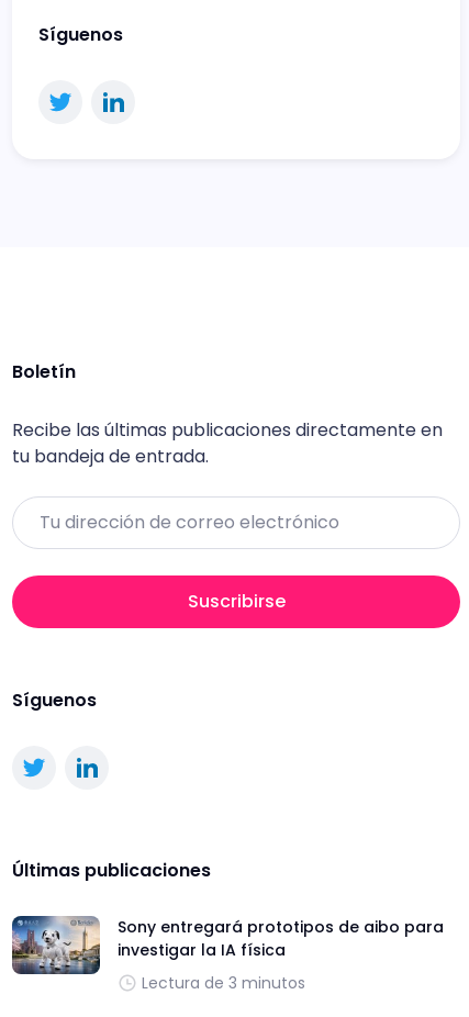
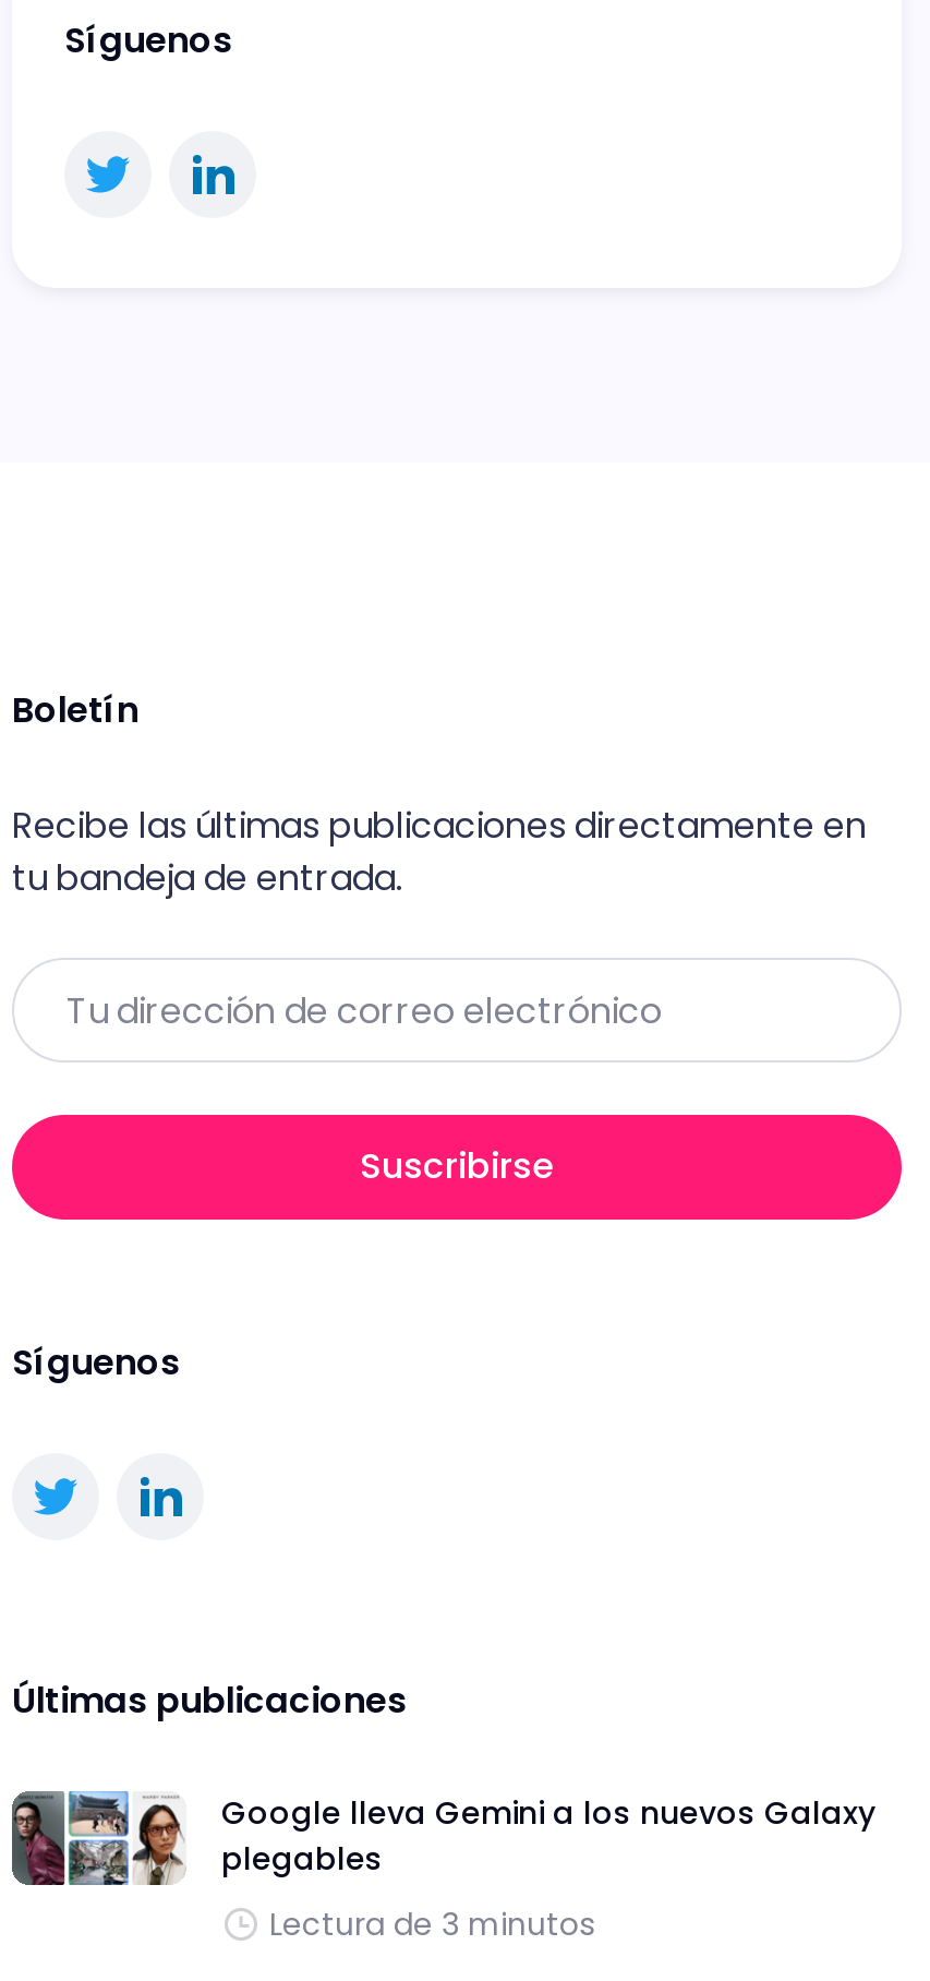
- [image]
- Sony entregará prototipos de aibo para
- investigar la IA física
+ [image]
+ Google lleva Gemini a los nuevos Galaxy
+ plegables
